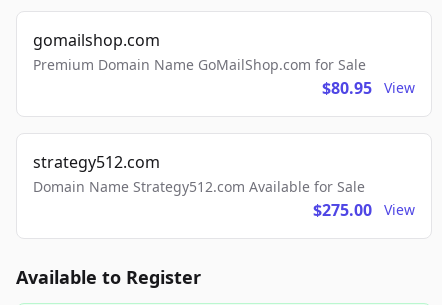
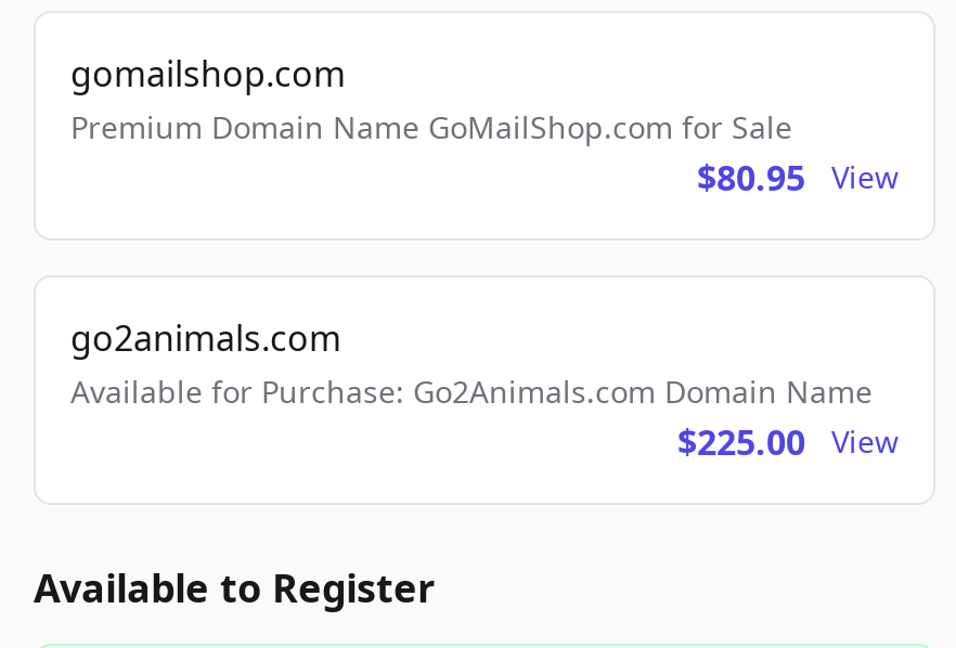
- strategy512.com
- Domain Name Strategy512.com Available for Sale
- $275.00
+ go2animals.com
+ Available for Purchase: Go2Animals.com Domain Name
+ $225.00
